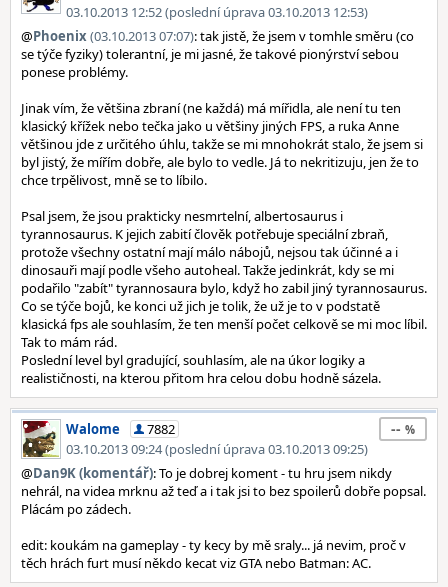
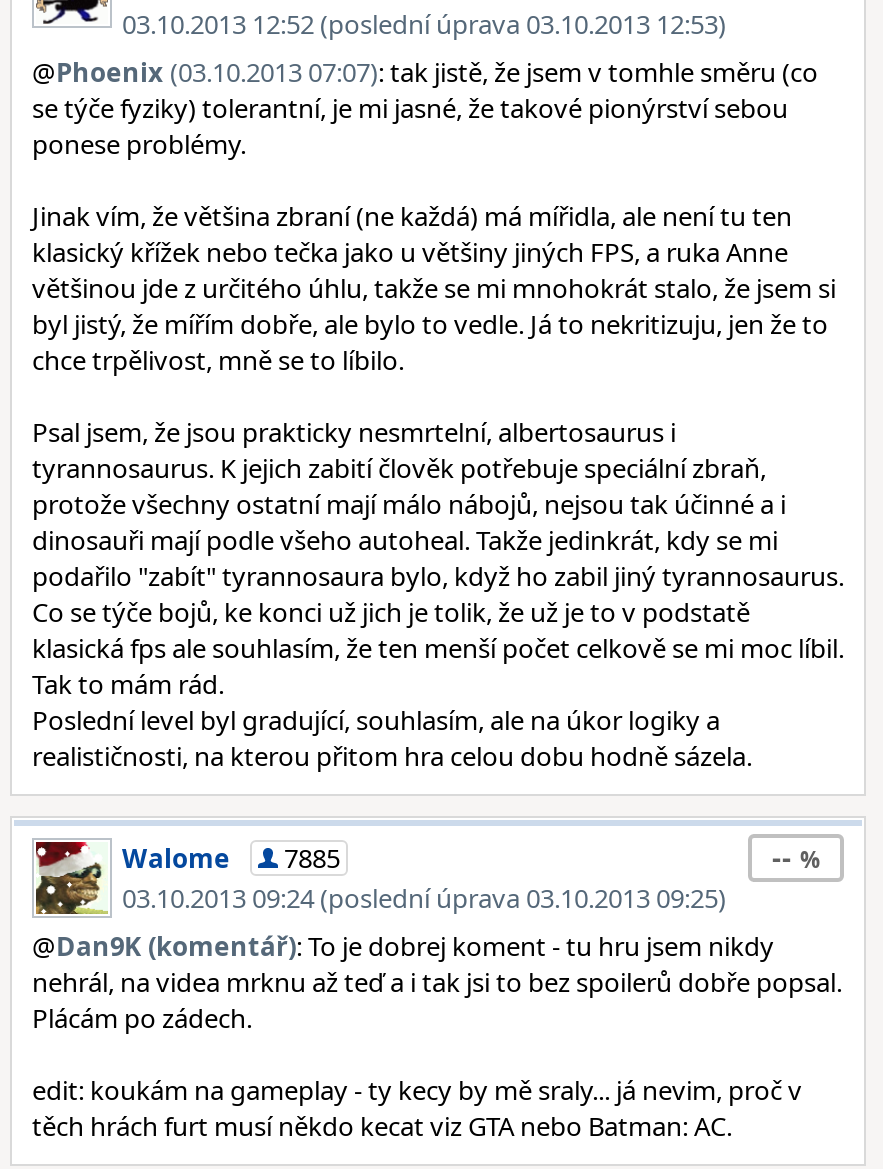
- Walome 7882
+ Walome 7885
